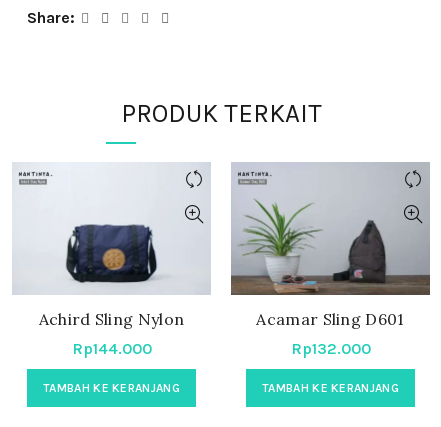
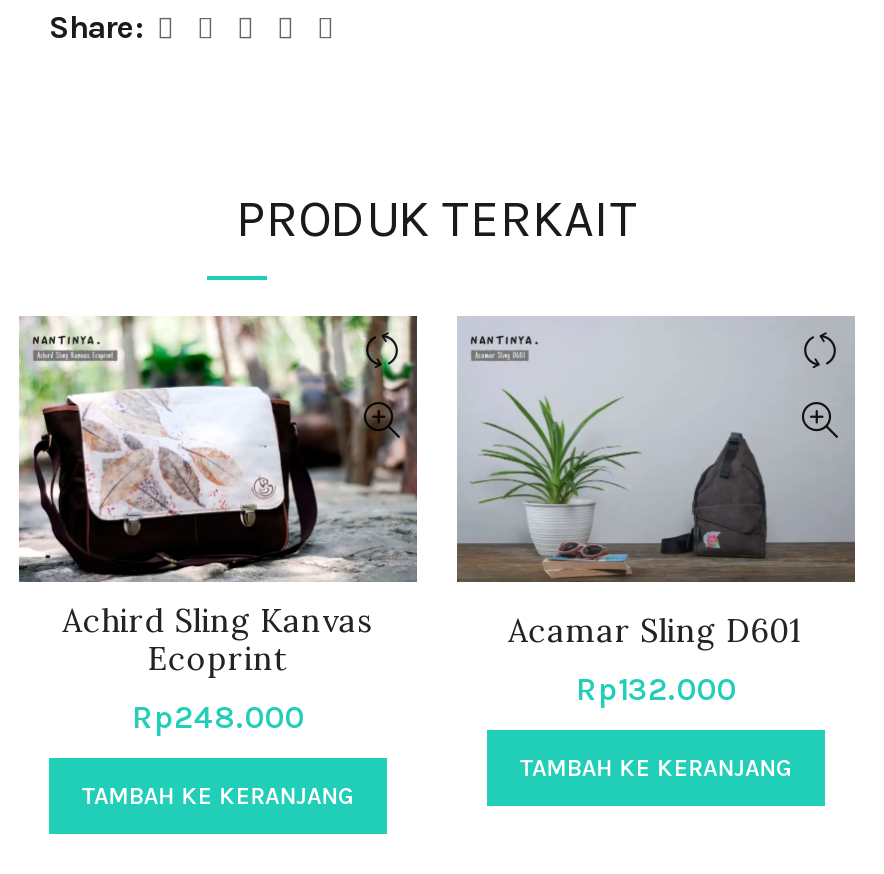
- [image]
- Achird Sling Nylon
+ [image]
+ Achird Sling Kanvas
+ Ecoprint

- Rp144.000
+ Rp248.000
